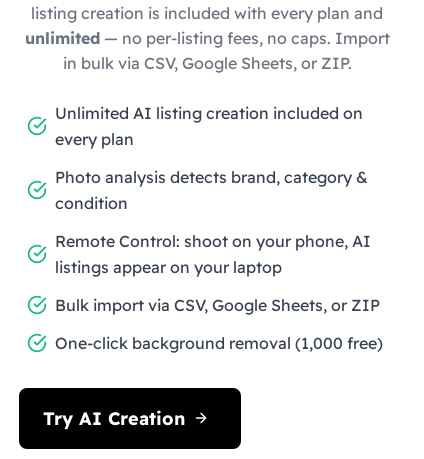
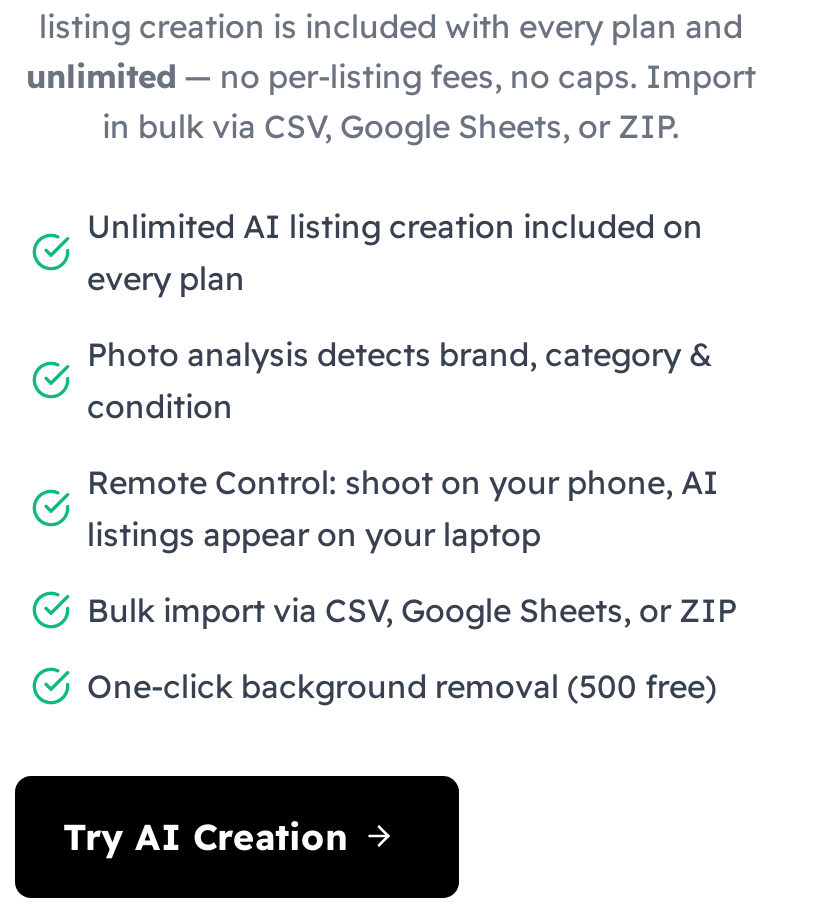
- One-click background removal (1,000 free)
+ One-click background removal (500 free)
